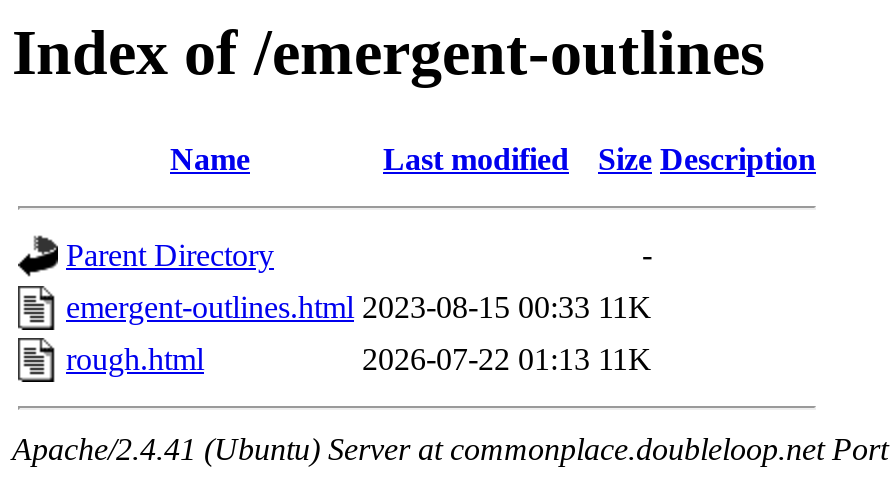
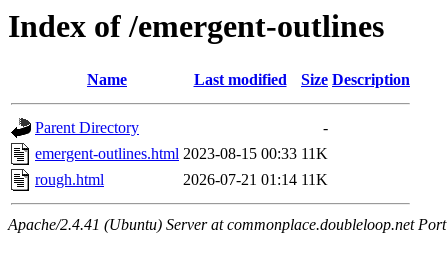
- 2026-07-22 01:13 11K
+ 2026-07-21 01:14 11K
